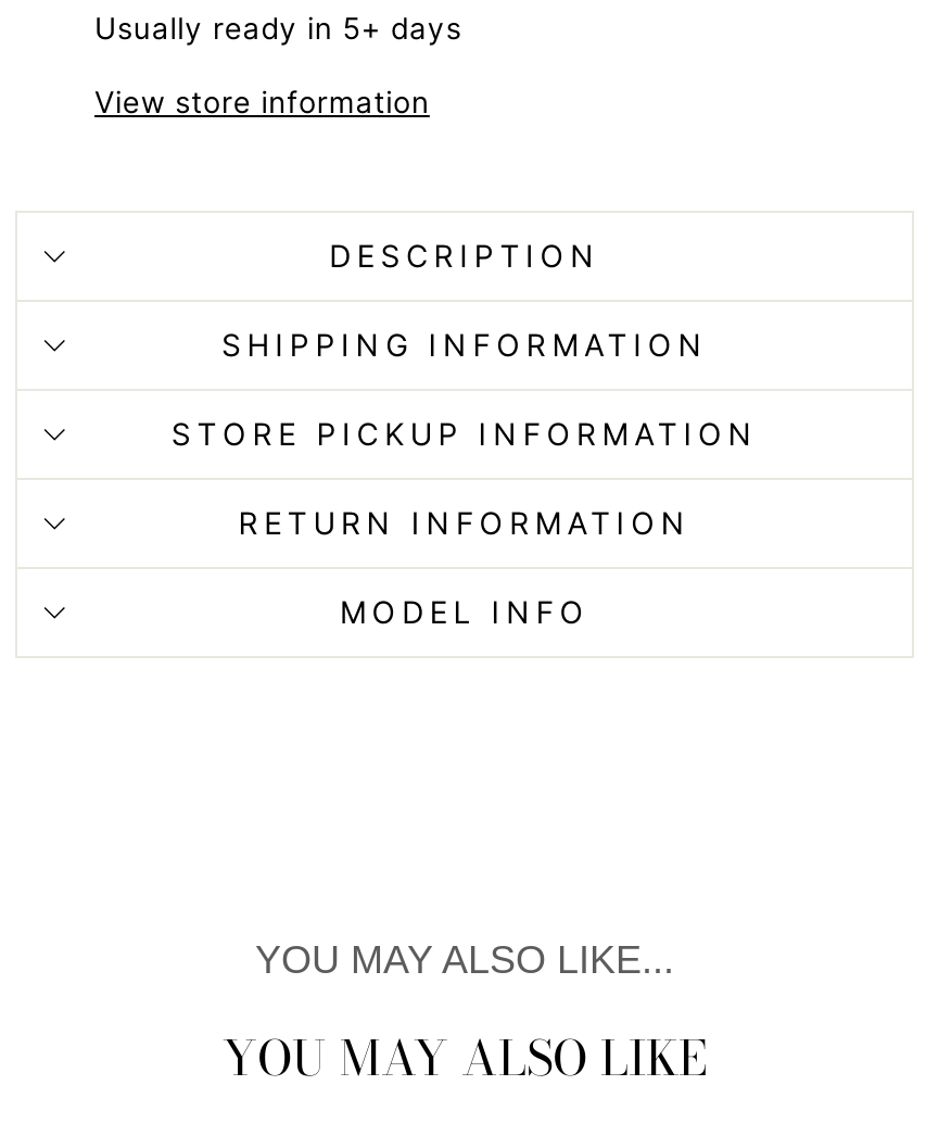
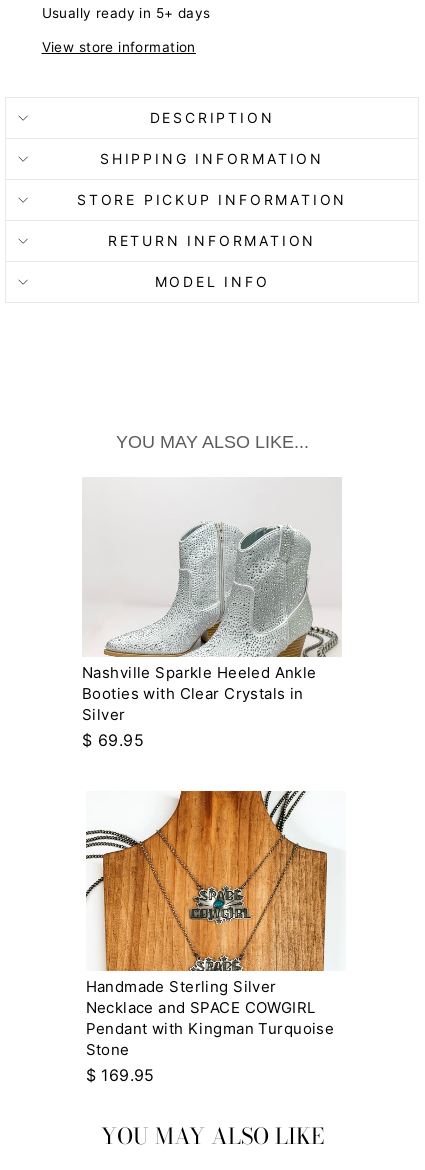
+ [image]
+ Nashville Sparkle Heeled Ankle
+ Booties with Clear Crystals in
+ Silver
+ $ 69.95

+ [image]
+ Handmade Sterling Silver
+ Necklace and SPACE COWGIRL
+ Pendant with Kingman Turquoise
+ Stone
+ $ 169.95
